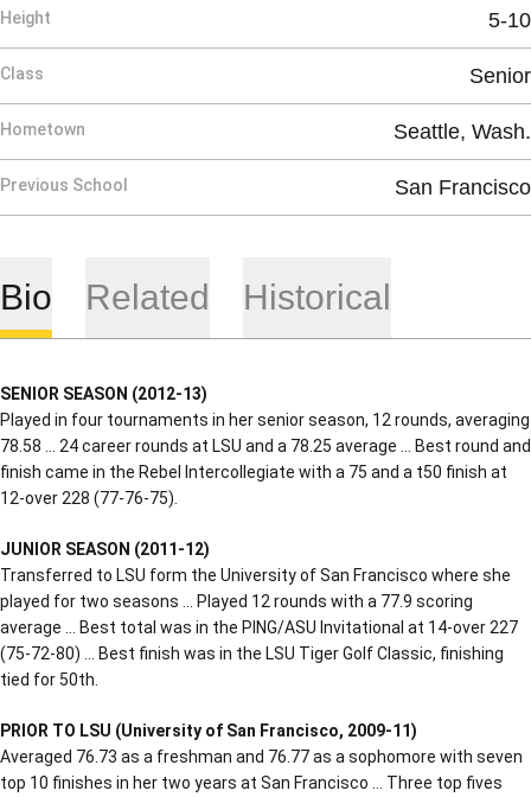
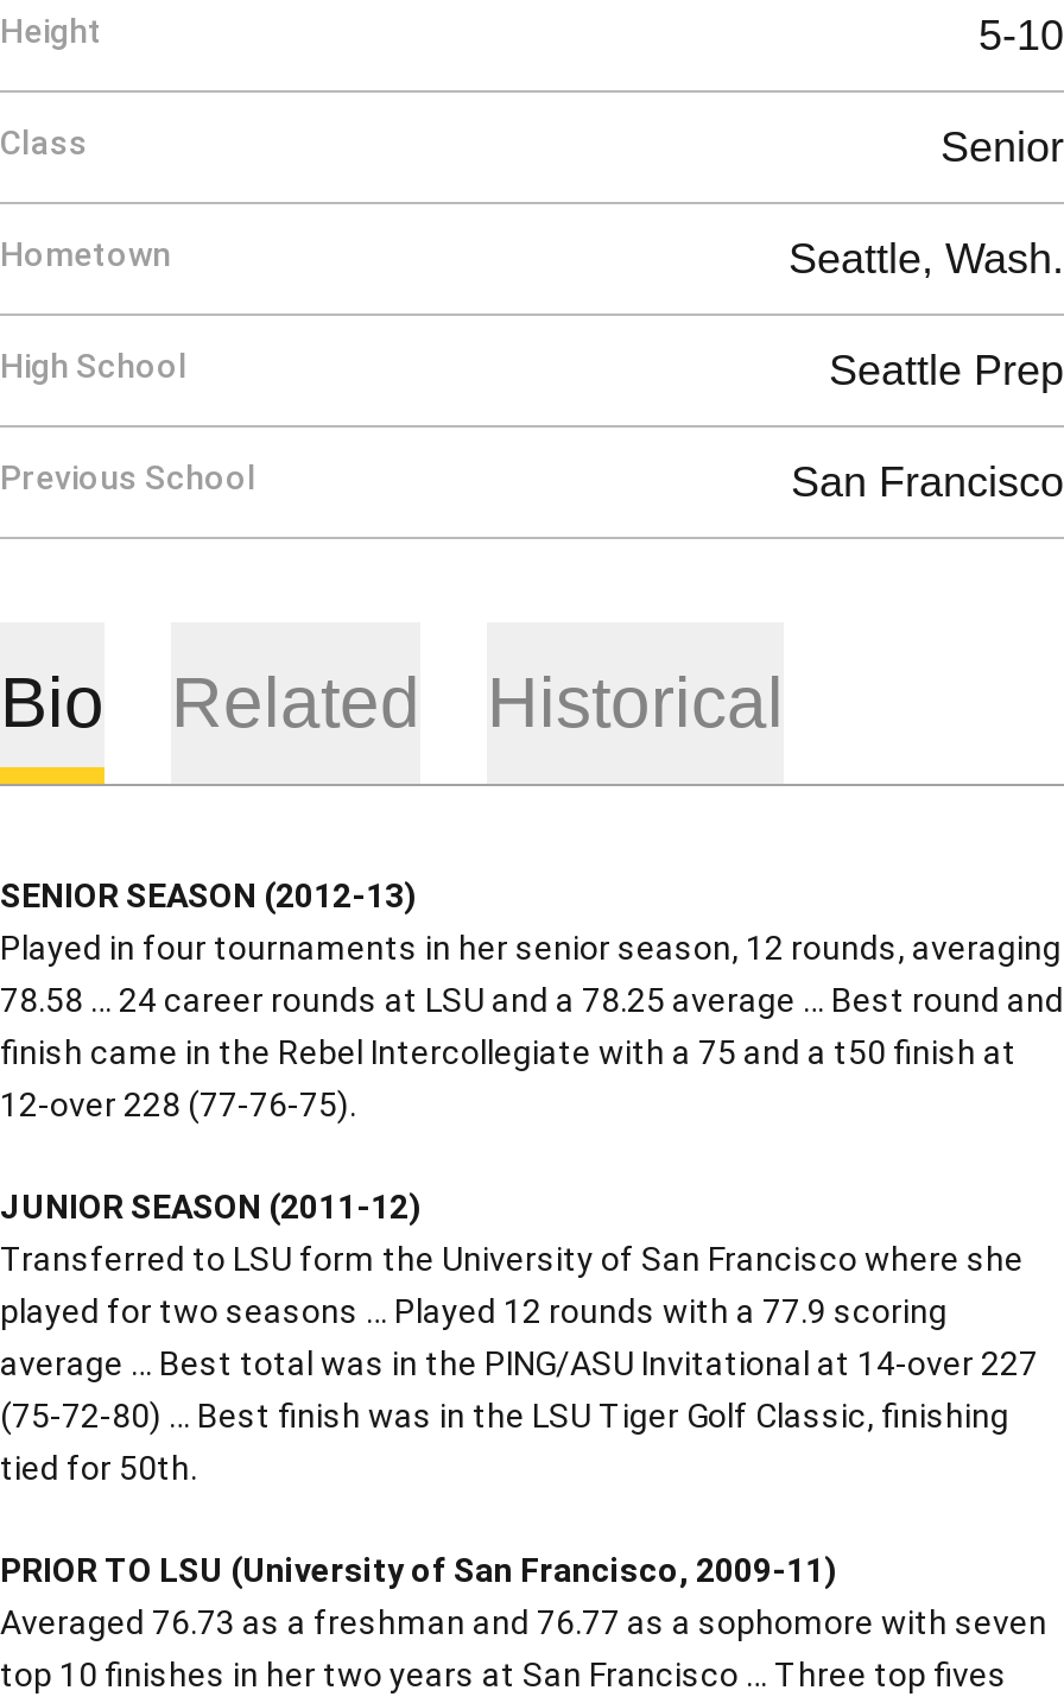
+ High School
+ Seattle Prep
